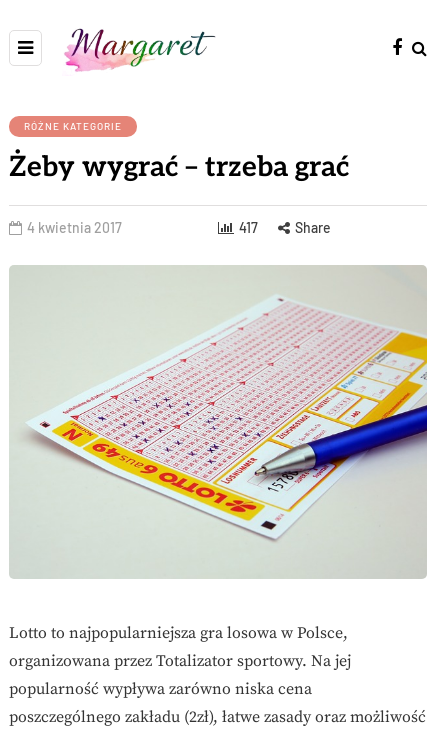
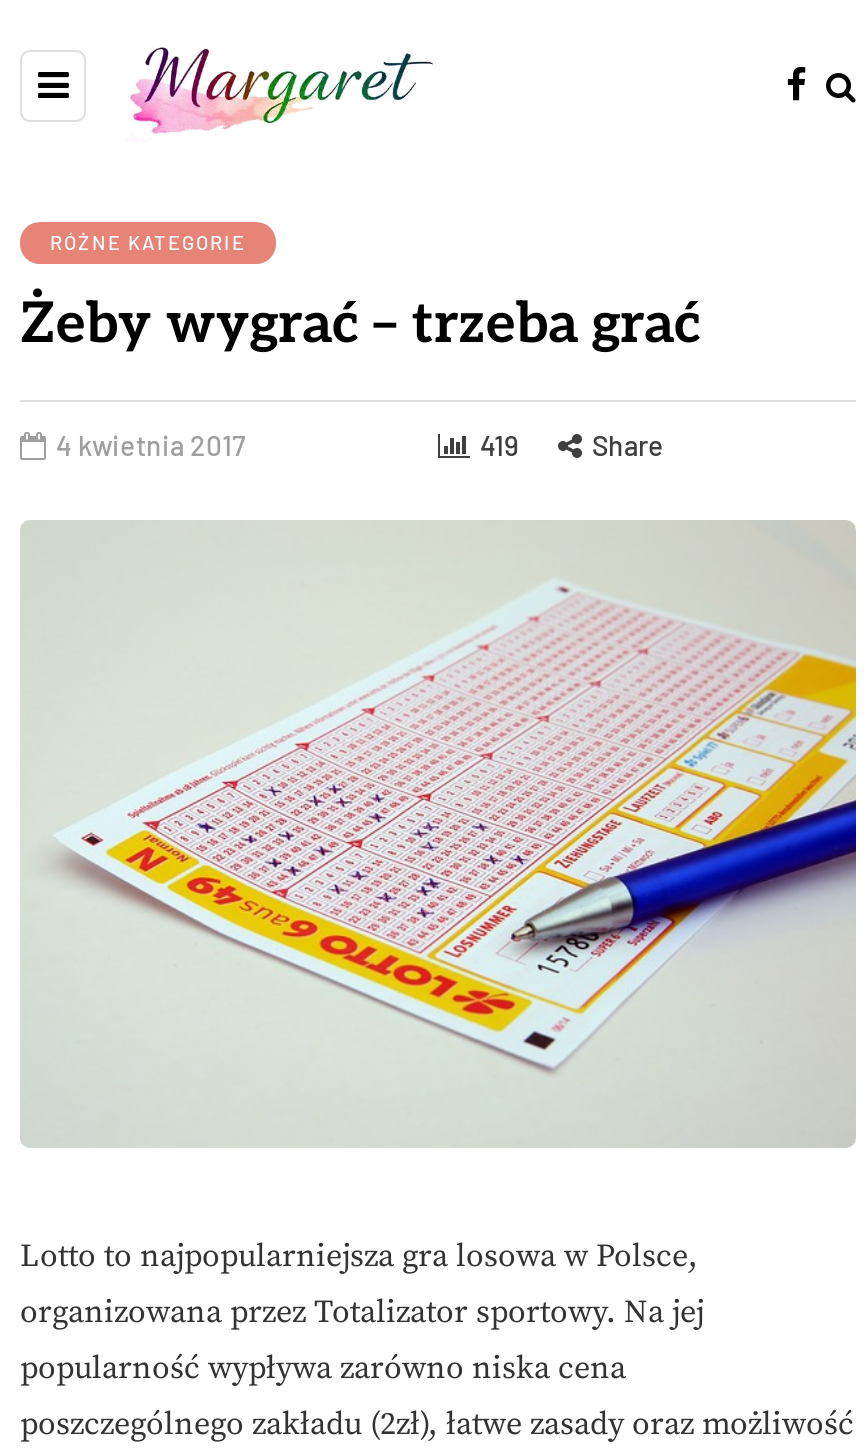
- 417
+ 419
